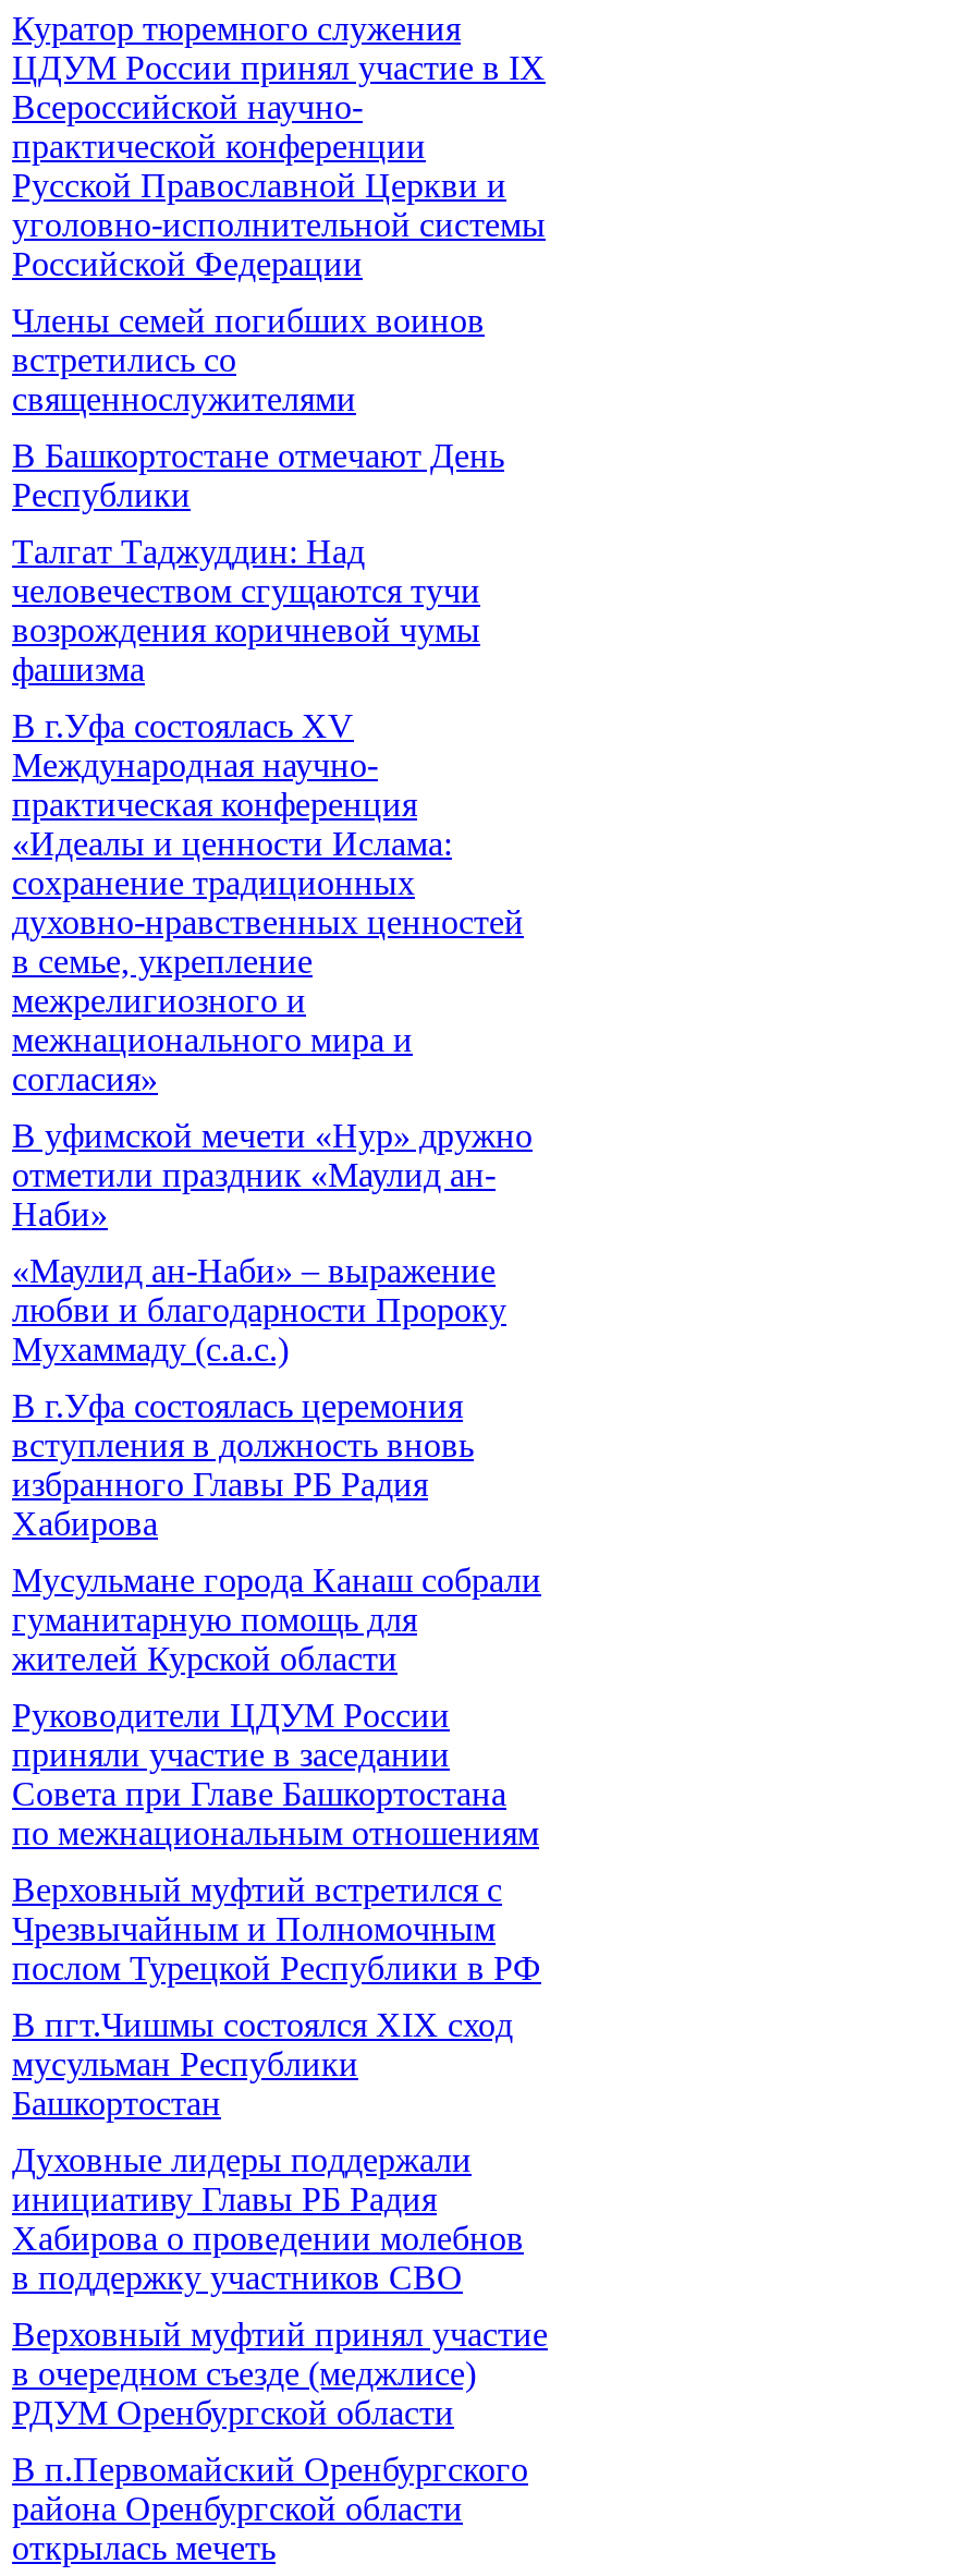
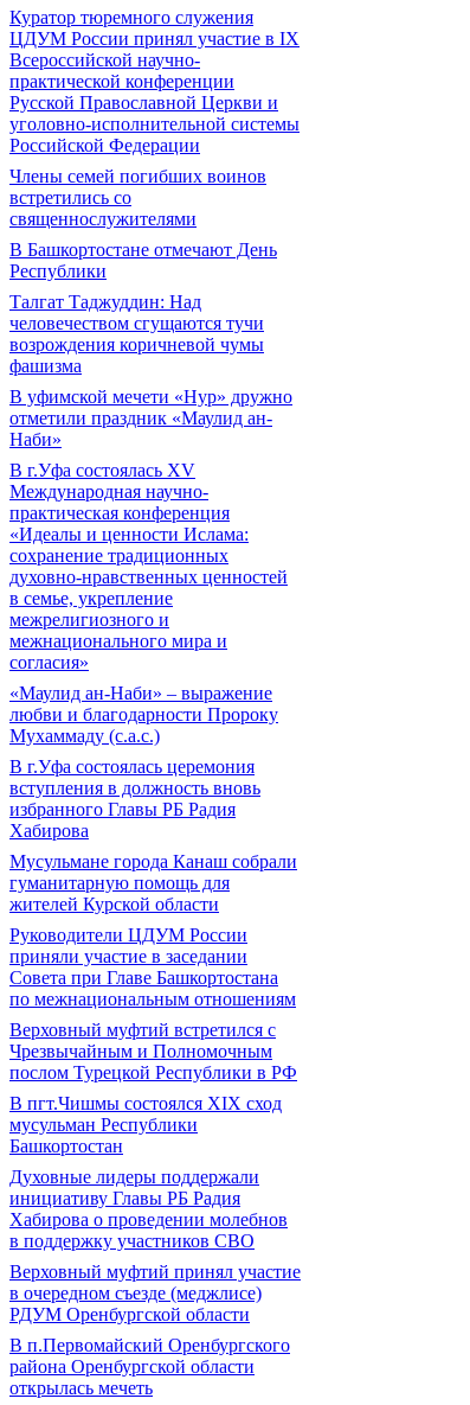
moved down: Международная научно- | практическая конференция | «Идеалы и ценности Ислама: | ... | межнационального мира и | согласия»

moved up: В уфимской мечети «Нур» дружно | отметили праздник «Маулид ан- | Наби»
